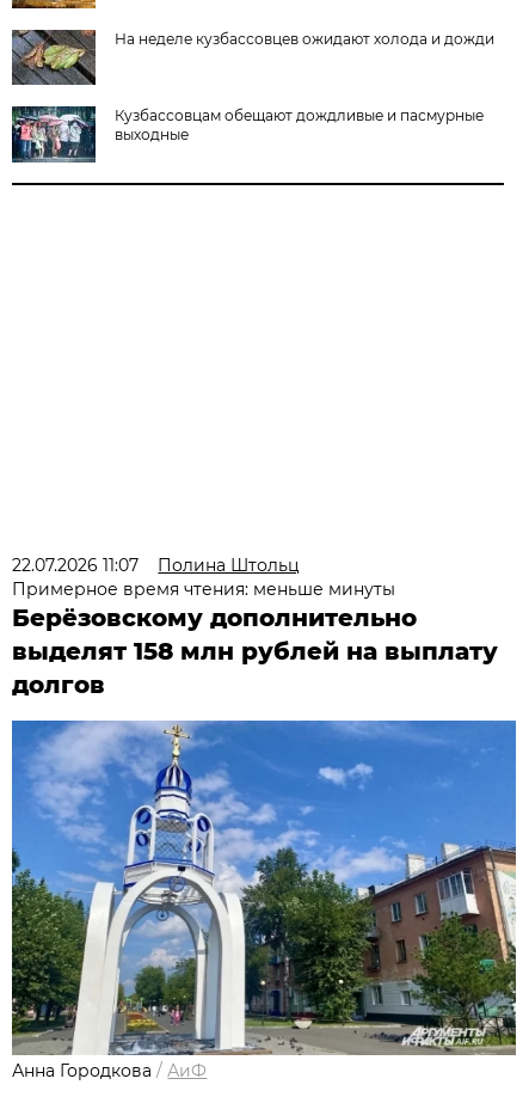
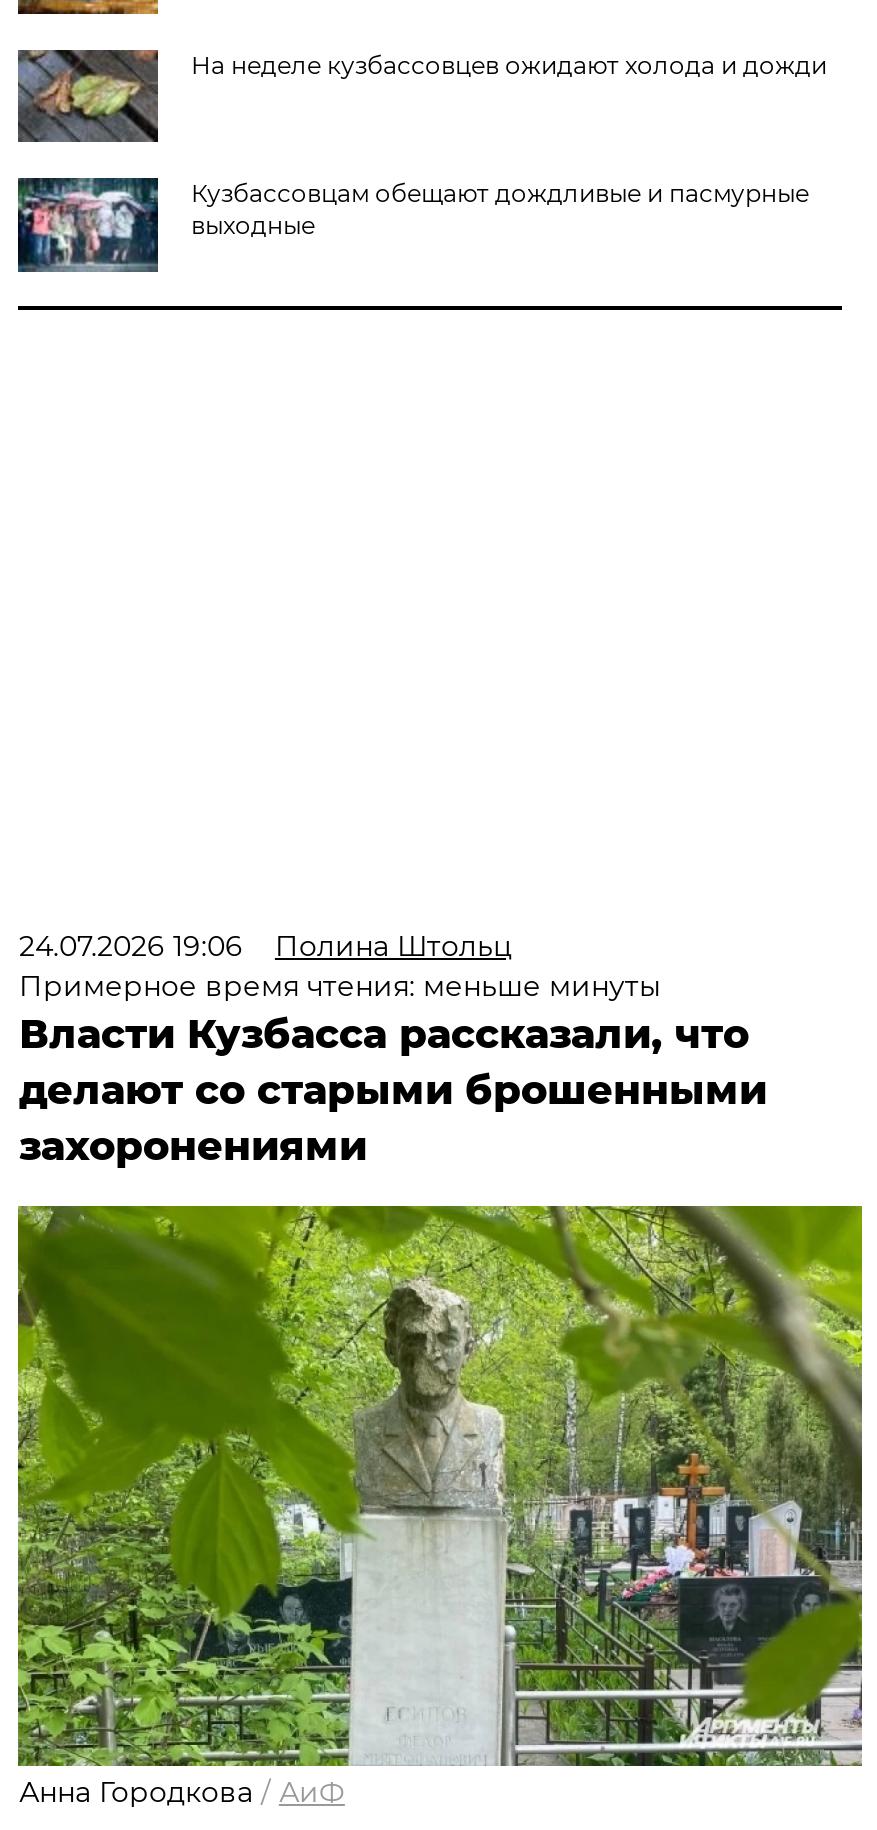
- 22.07.2026 11:07 Полина Штольц
+ 24.07.2026 19:06 Полина Штольц

- Берёзовскому дополнительно
- выделят 158 млн рублей на выплату
- долгов
+ Власти Кузбасса рассказали, что
+ делают со старыми брошенными
+ захоронениями

- [image]
+ [image]
